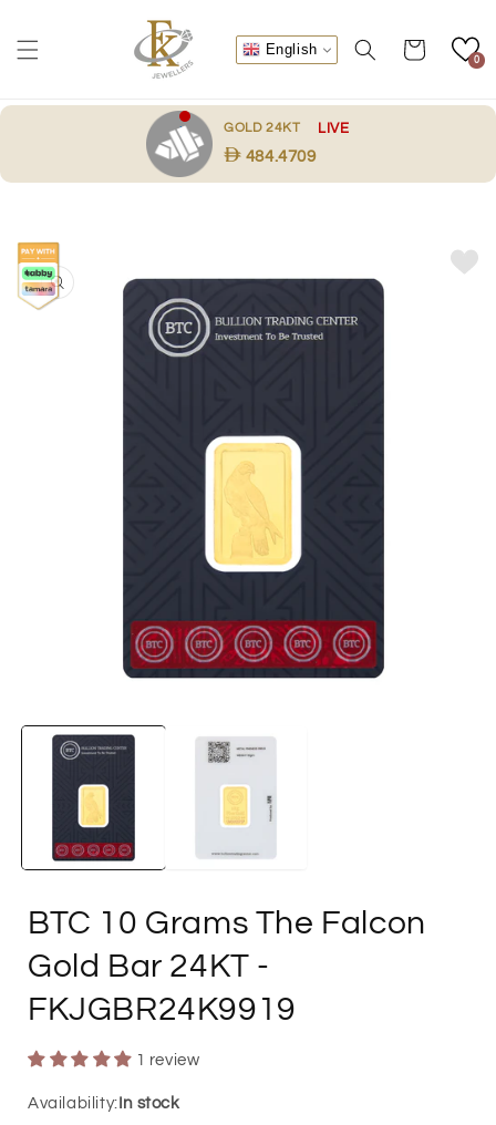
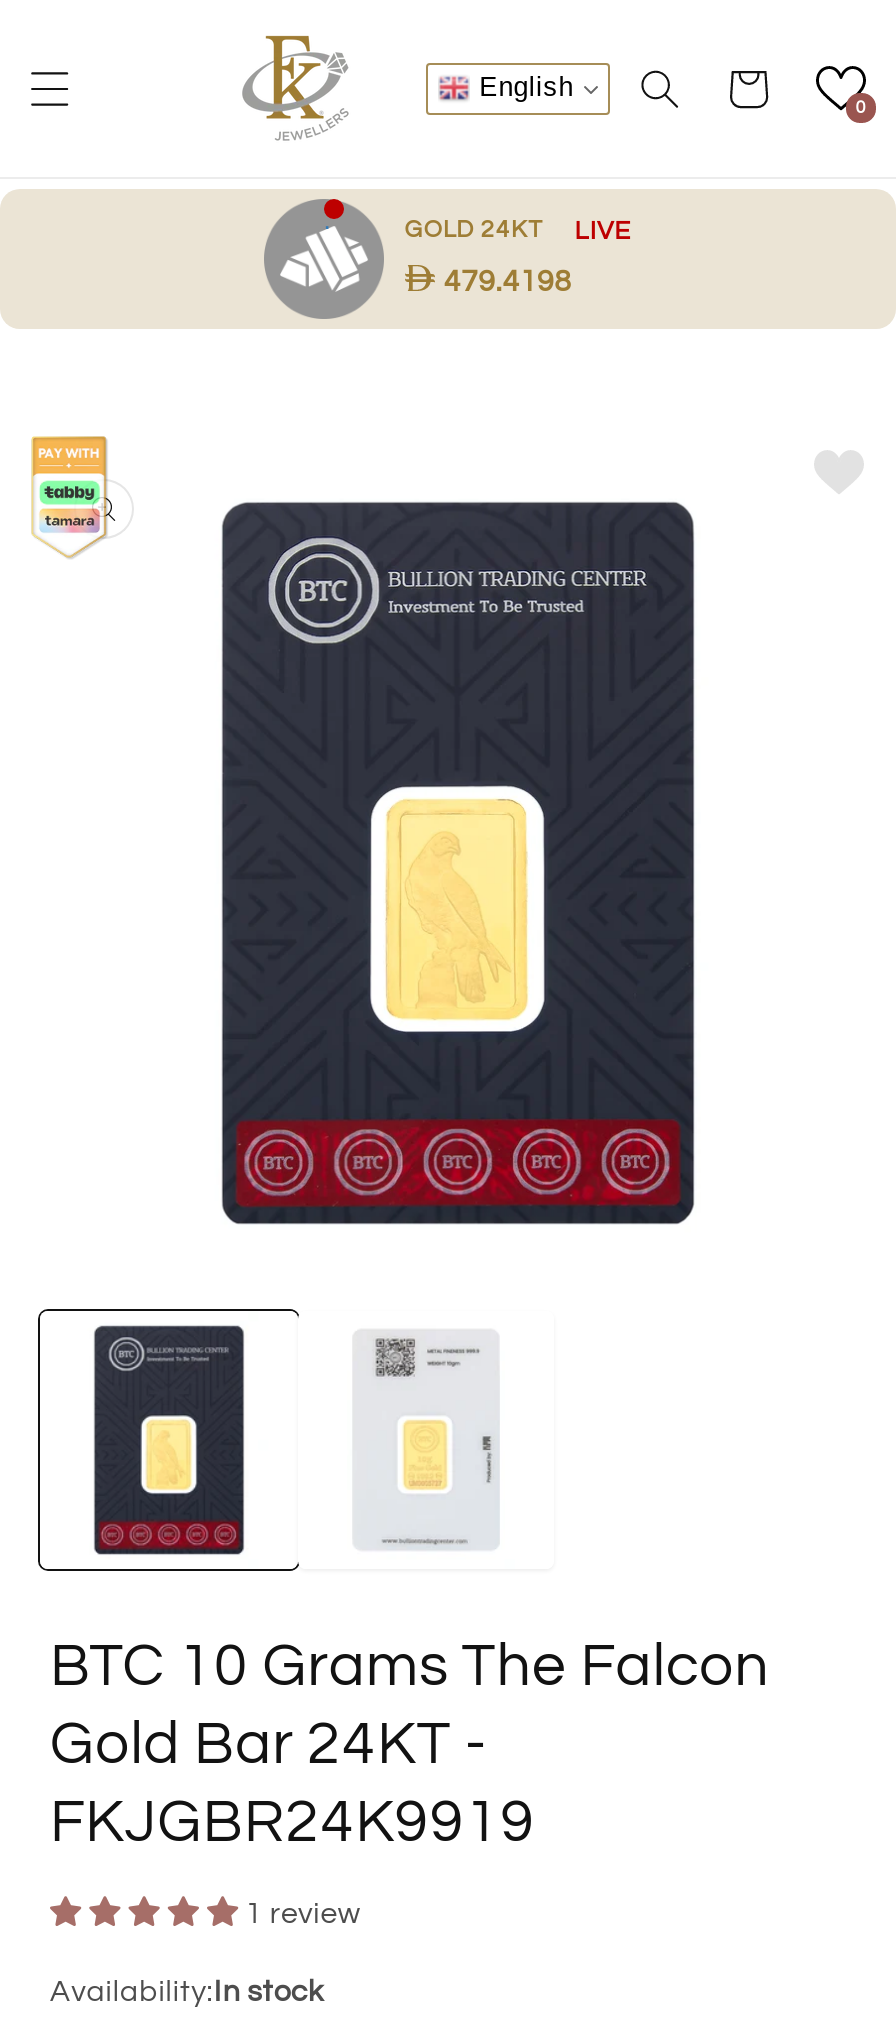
- 484.4709
+ 479.4198
